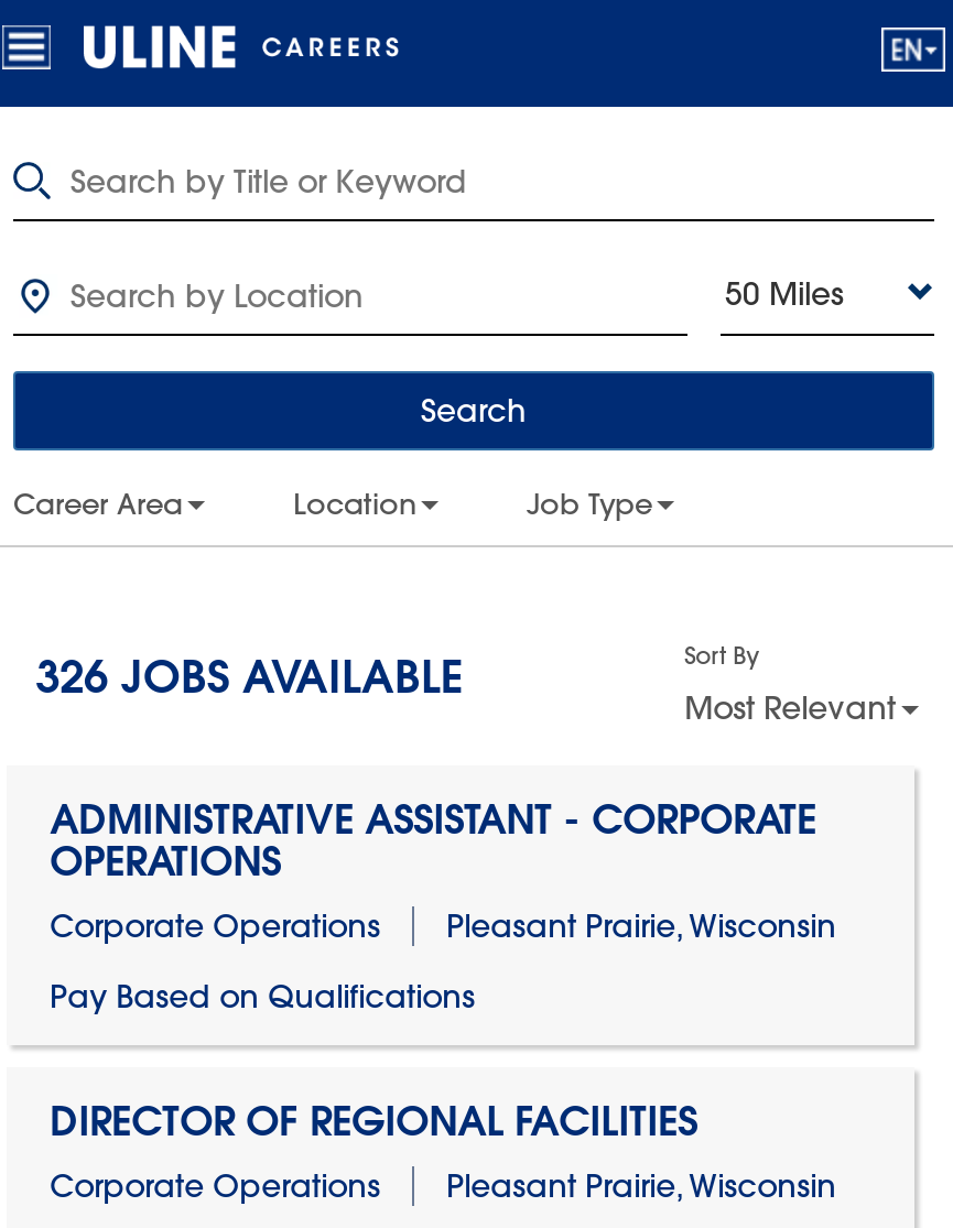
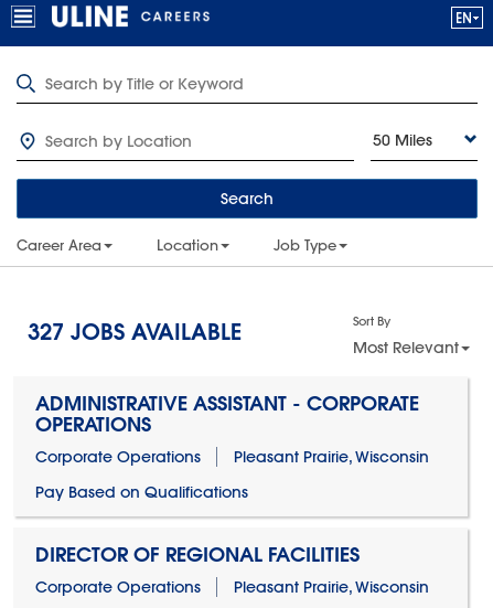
- 326 JOBS AVAILABLE
+ 327 JOBS AVAILABLE
